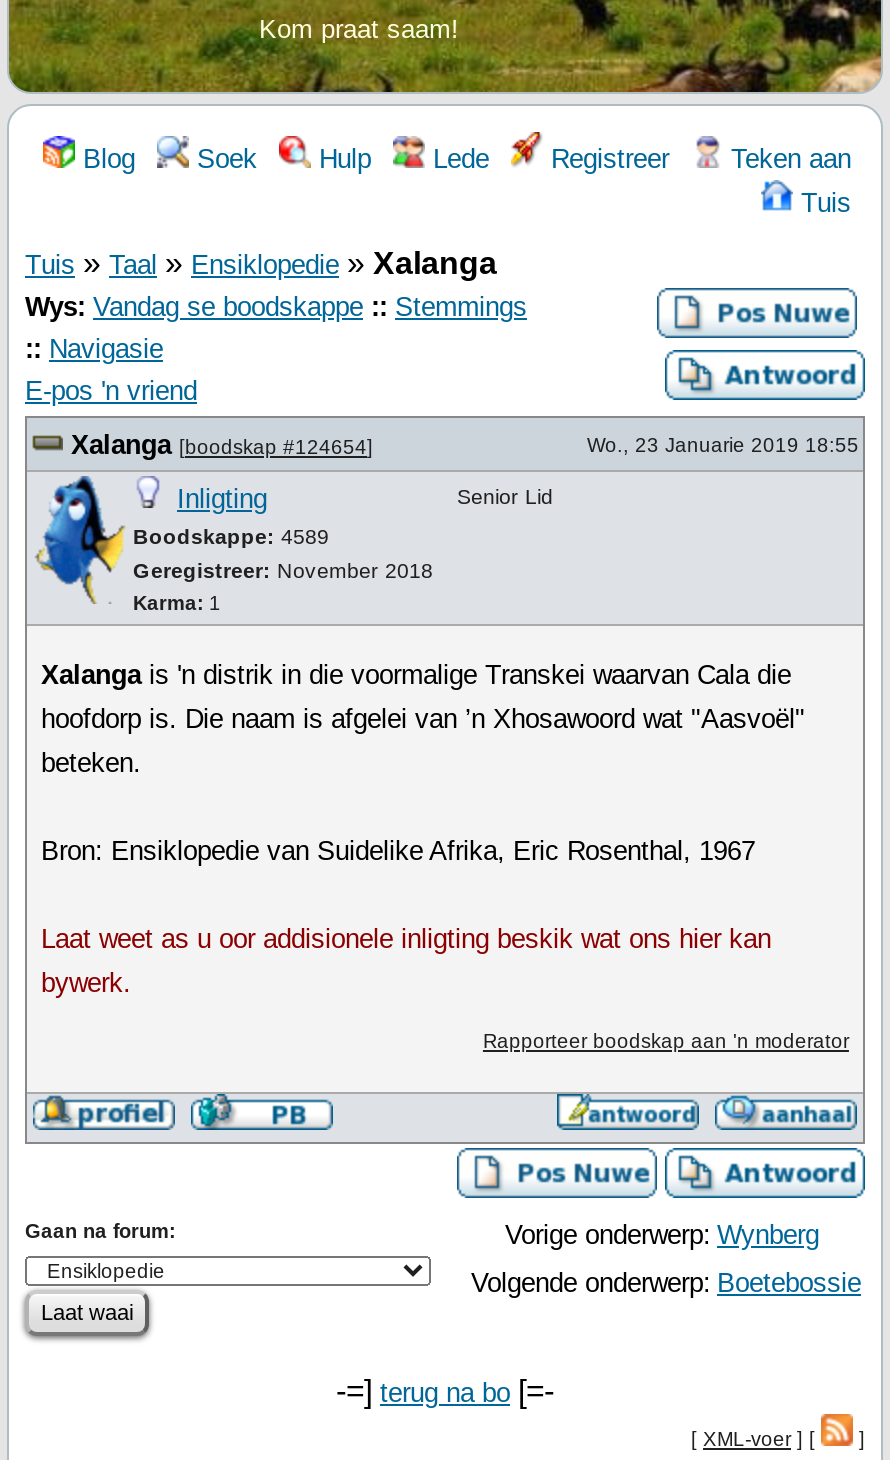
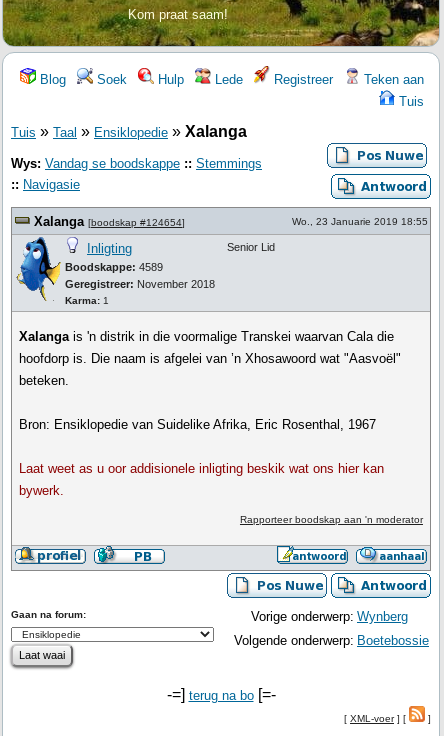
- E-pos 'n vriend
